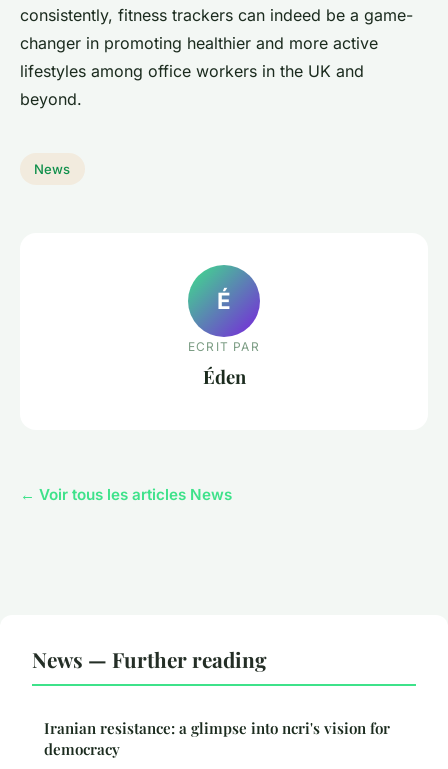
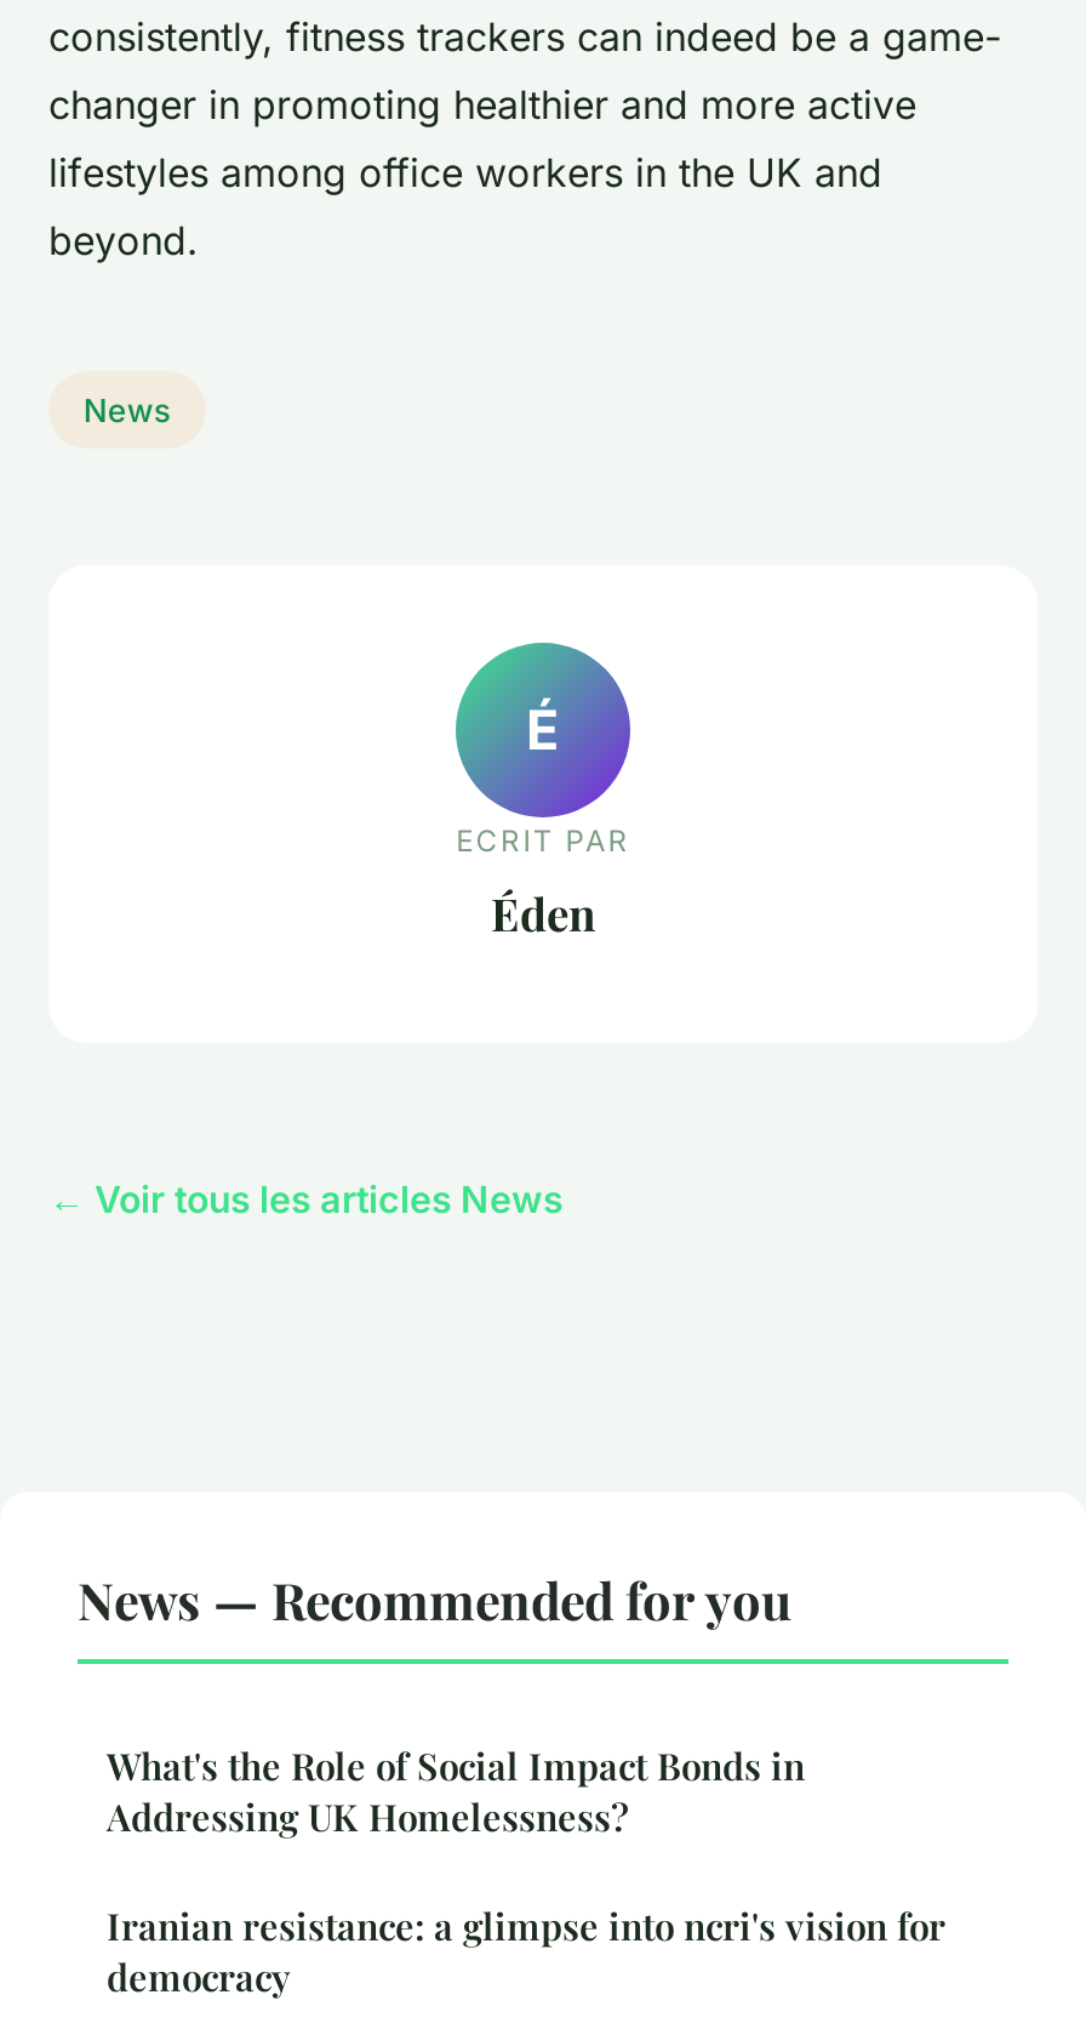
- News — Further reading
+ News — Recommended for you
+ What's the Role of Social Impact Bonds in
+ Addressing UK Homelessness?
